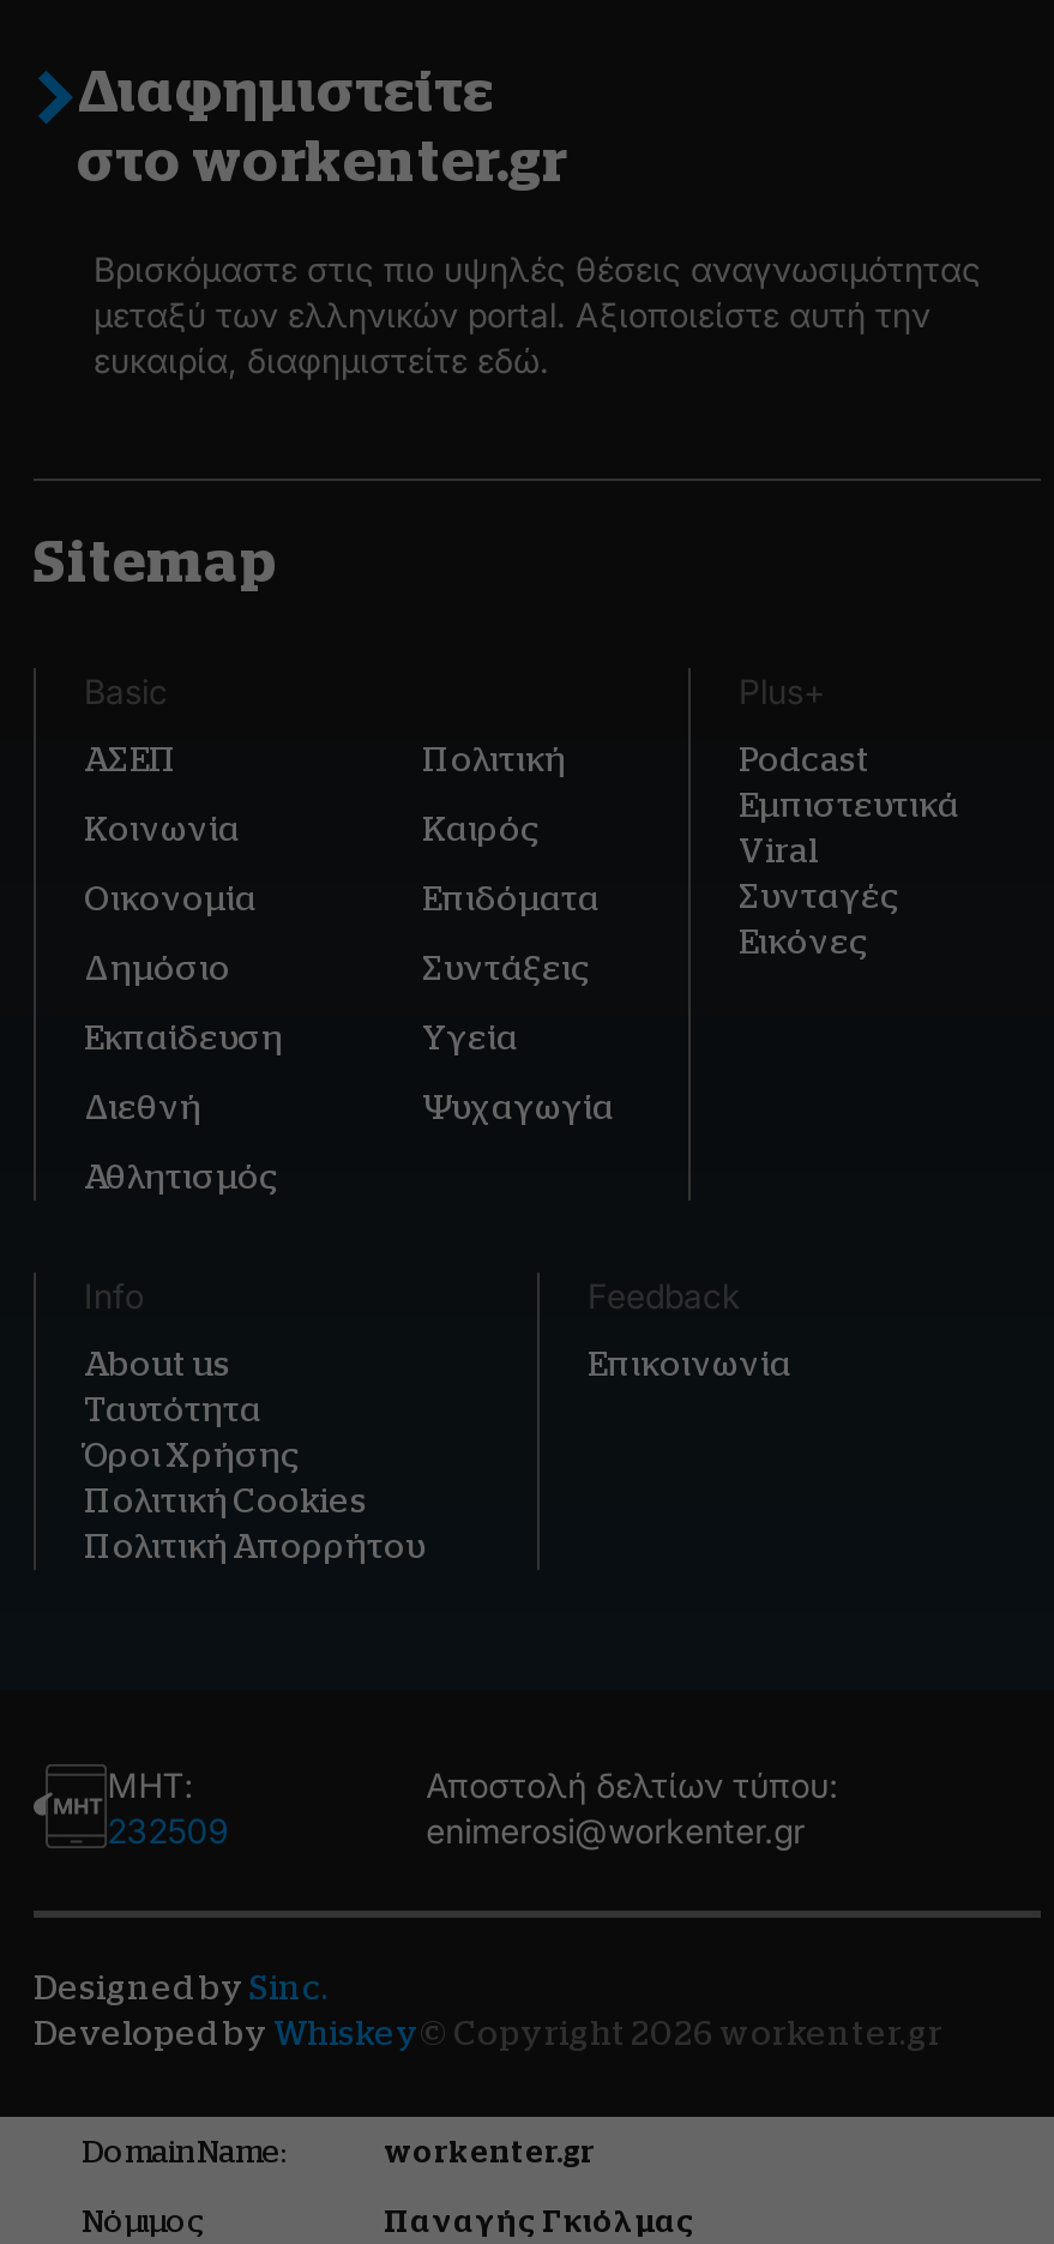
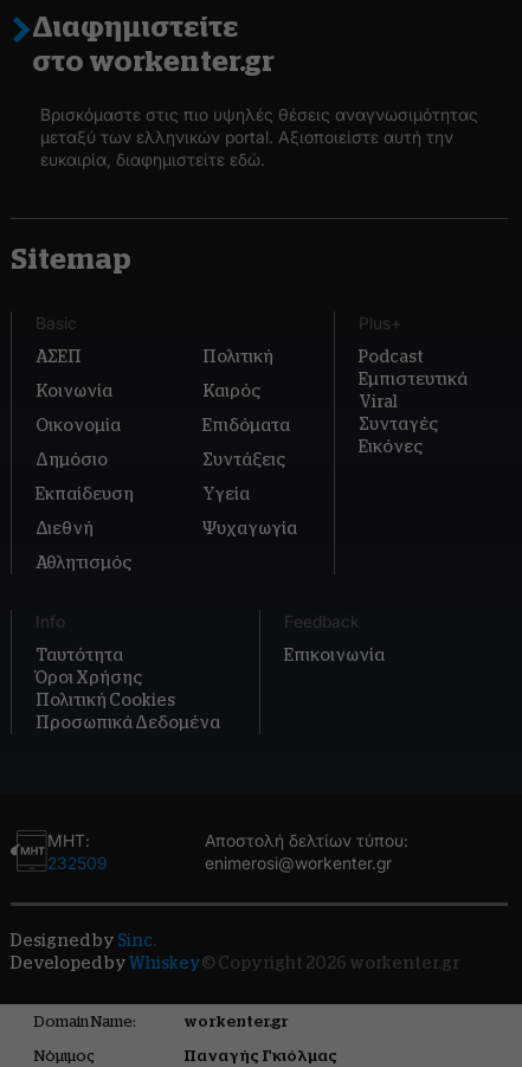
- About us

- Πολιτική Απορρήτου
+ Προσωπικά Δεδομένα
